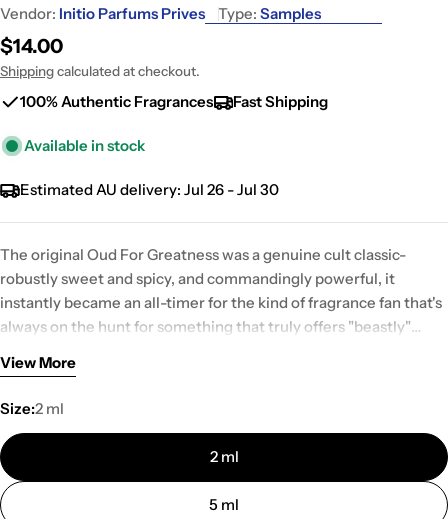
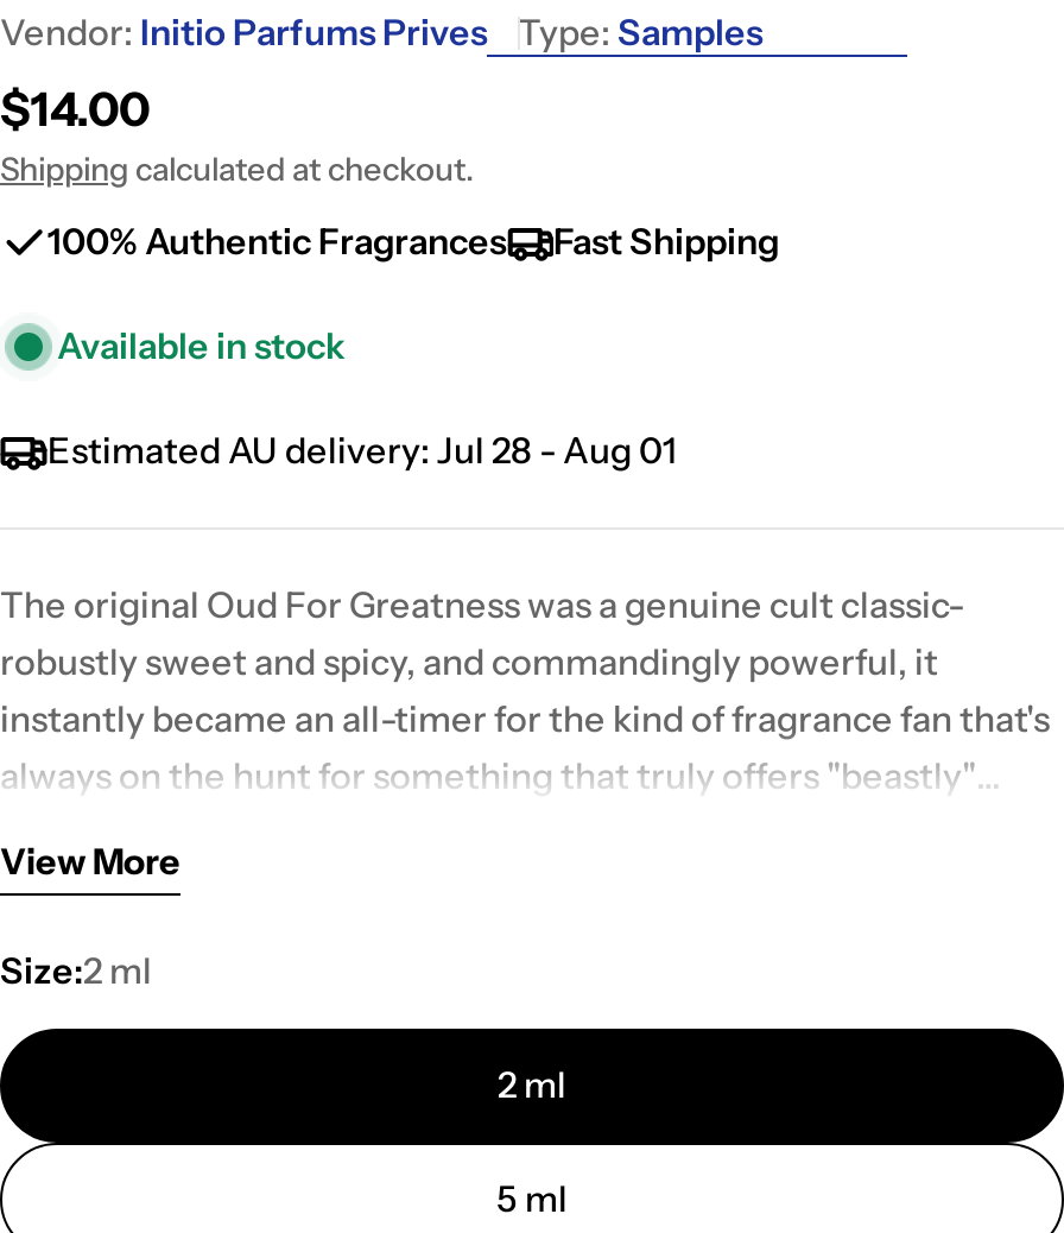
- Estimated AU delivery: Jul 26 - Jul 30
+ Estimated AU delivery: Jul 28 - Aug 01
